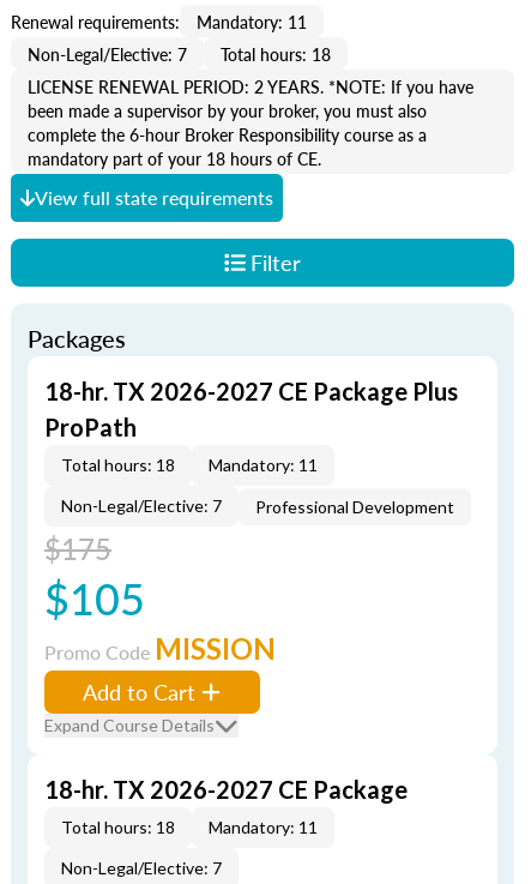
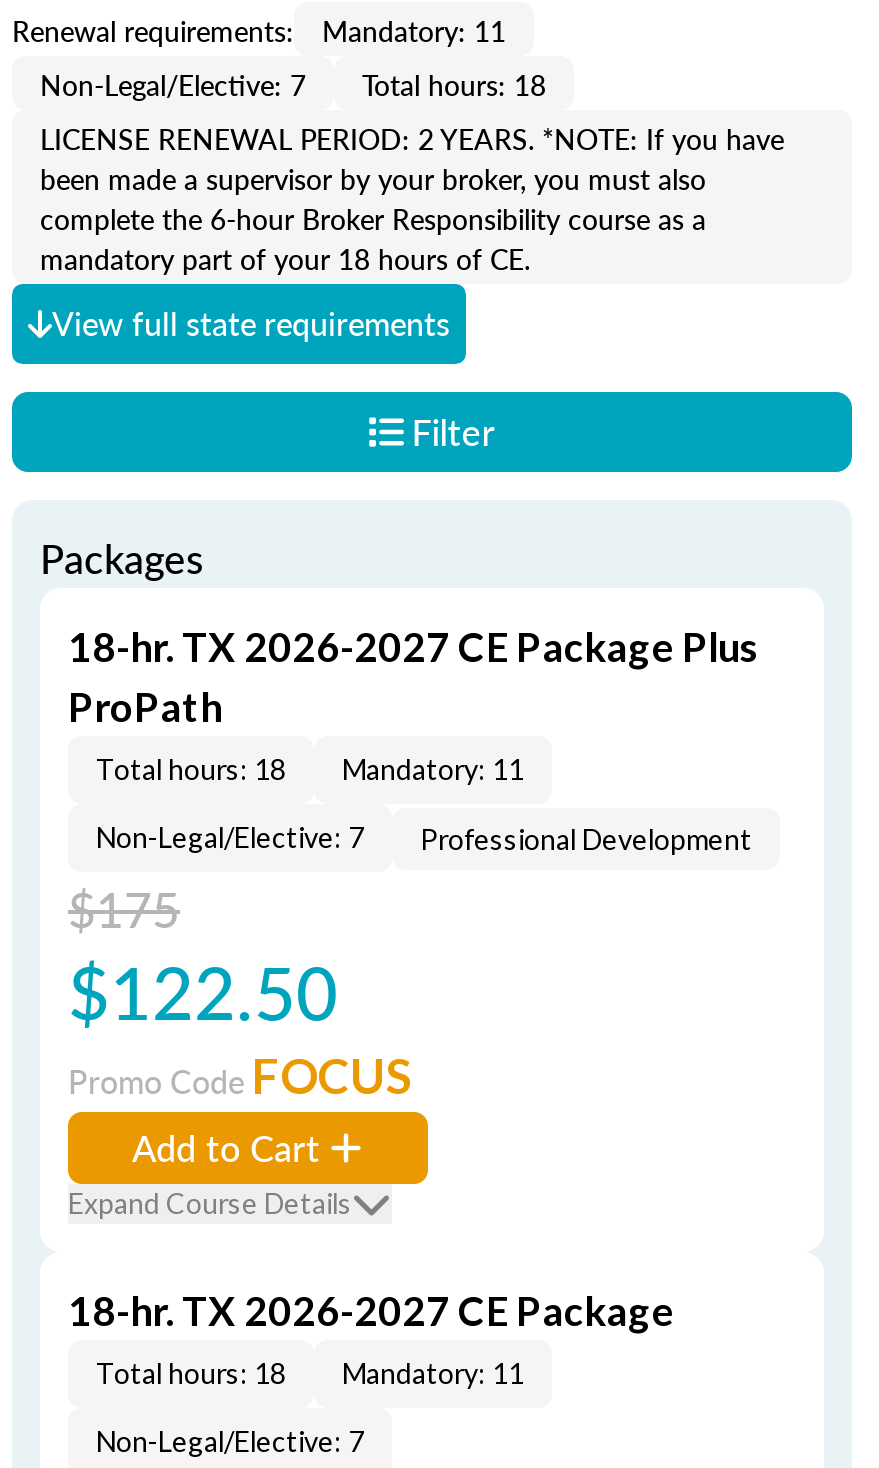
- $105
+ $122.50

- Promo Code MISSION
+ Promo Code FOCUS
